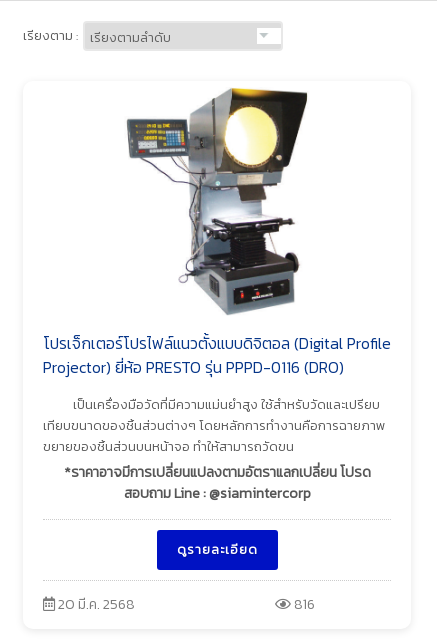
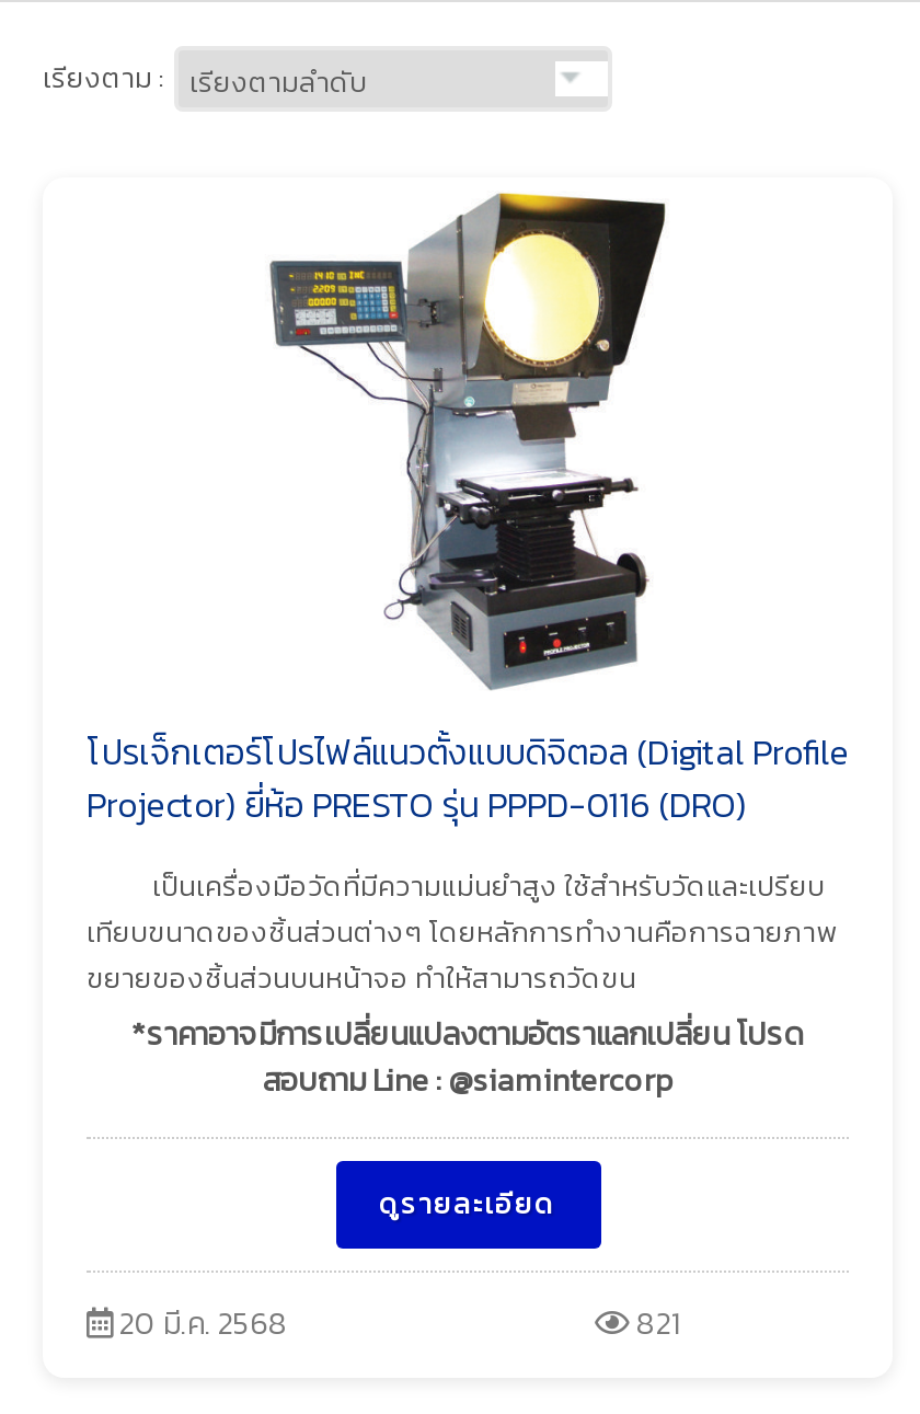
- 816
+ 821
